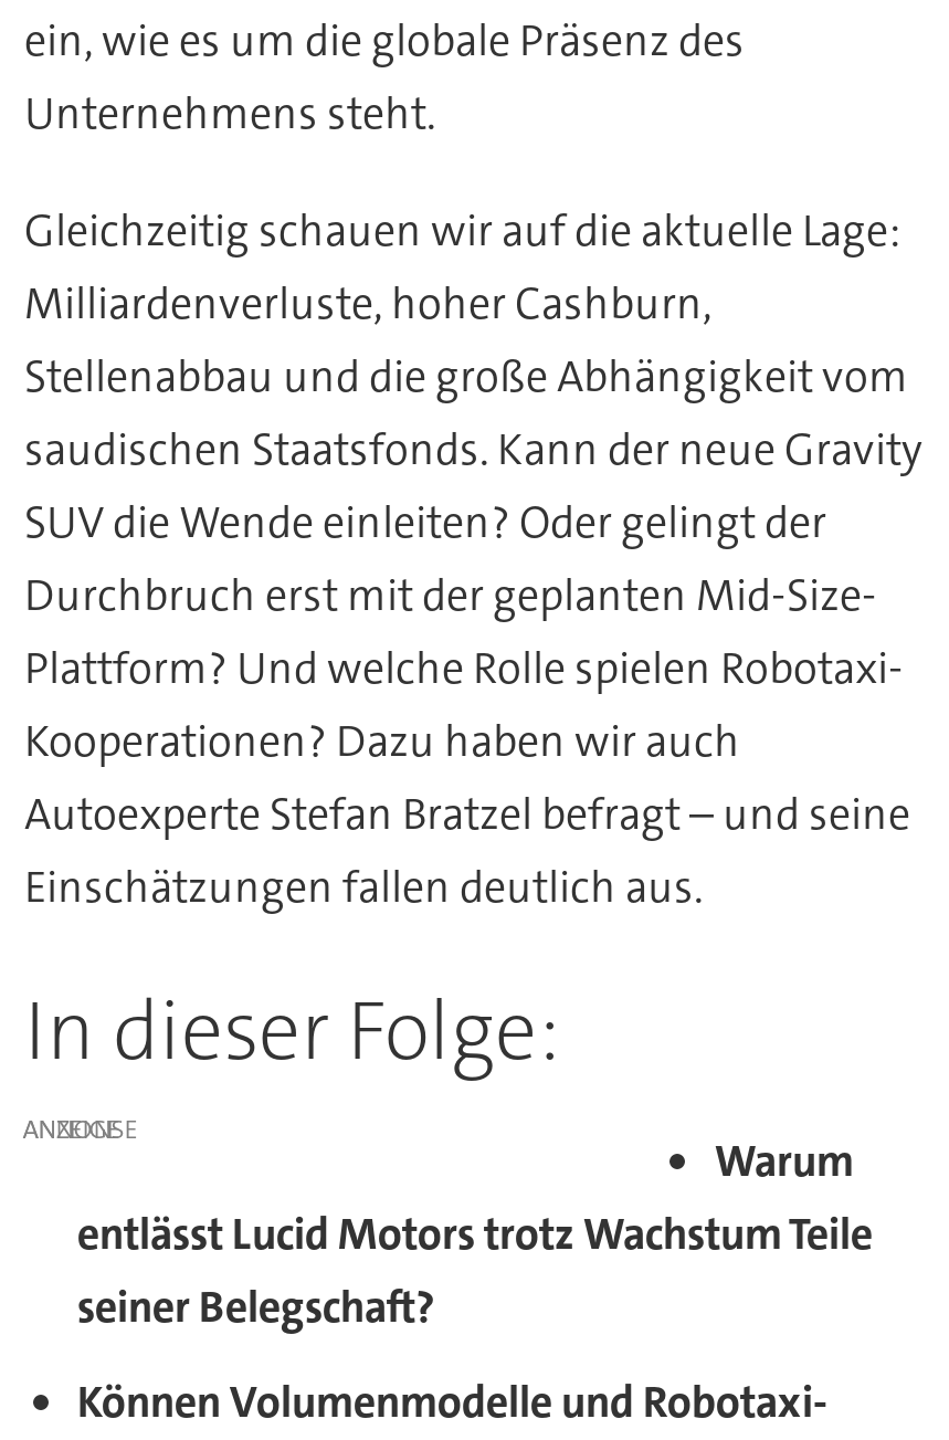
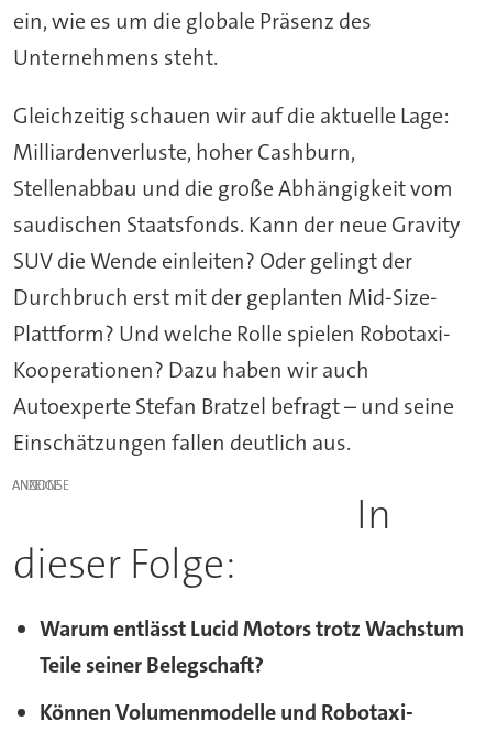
- In dieser Folge:

moved up: ANZEIGE

- Warum
- entlässt Lucid Motors trotz Wachstum Teile
- seiner Belegschaft?
+ In
+ dieser Folge:
+ Warum entlässt Lucid Motors trotz Wachstum
+ Teile seiner Belegschaft?
